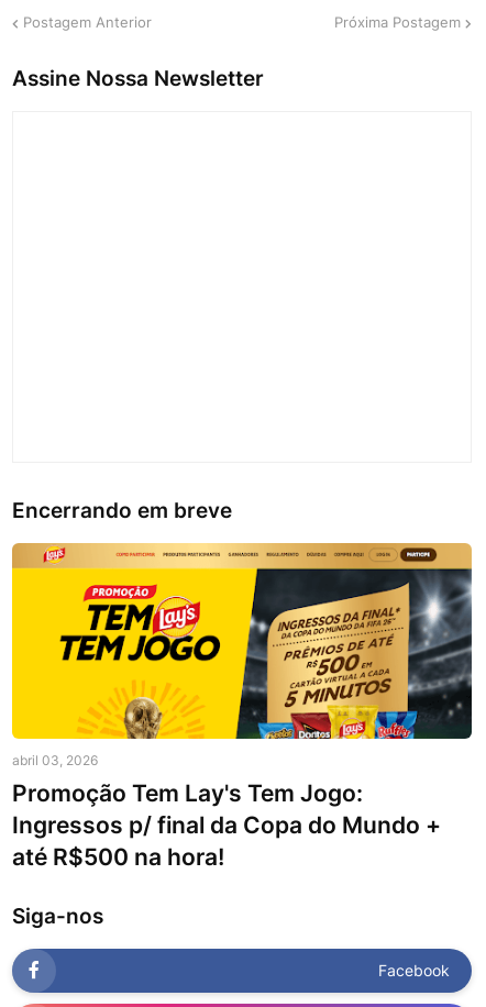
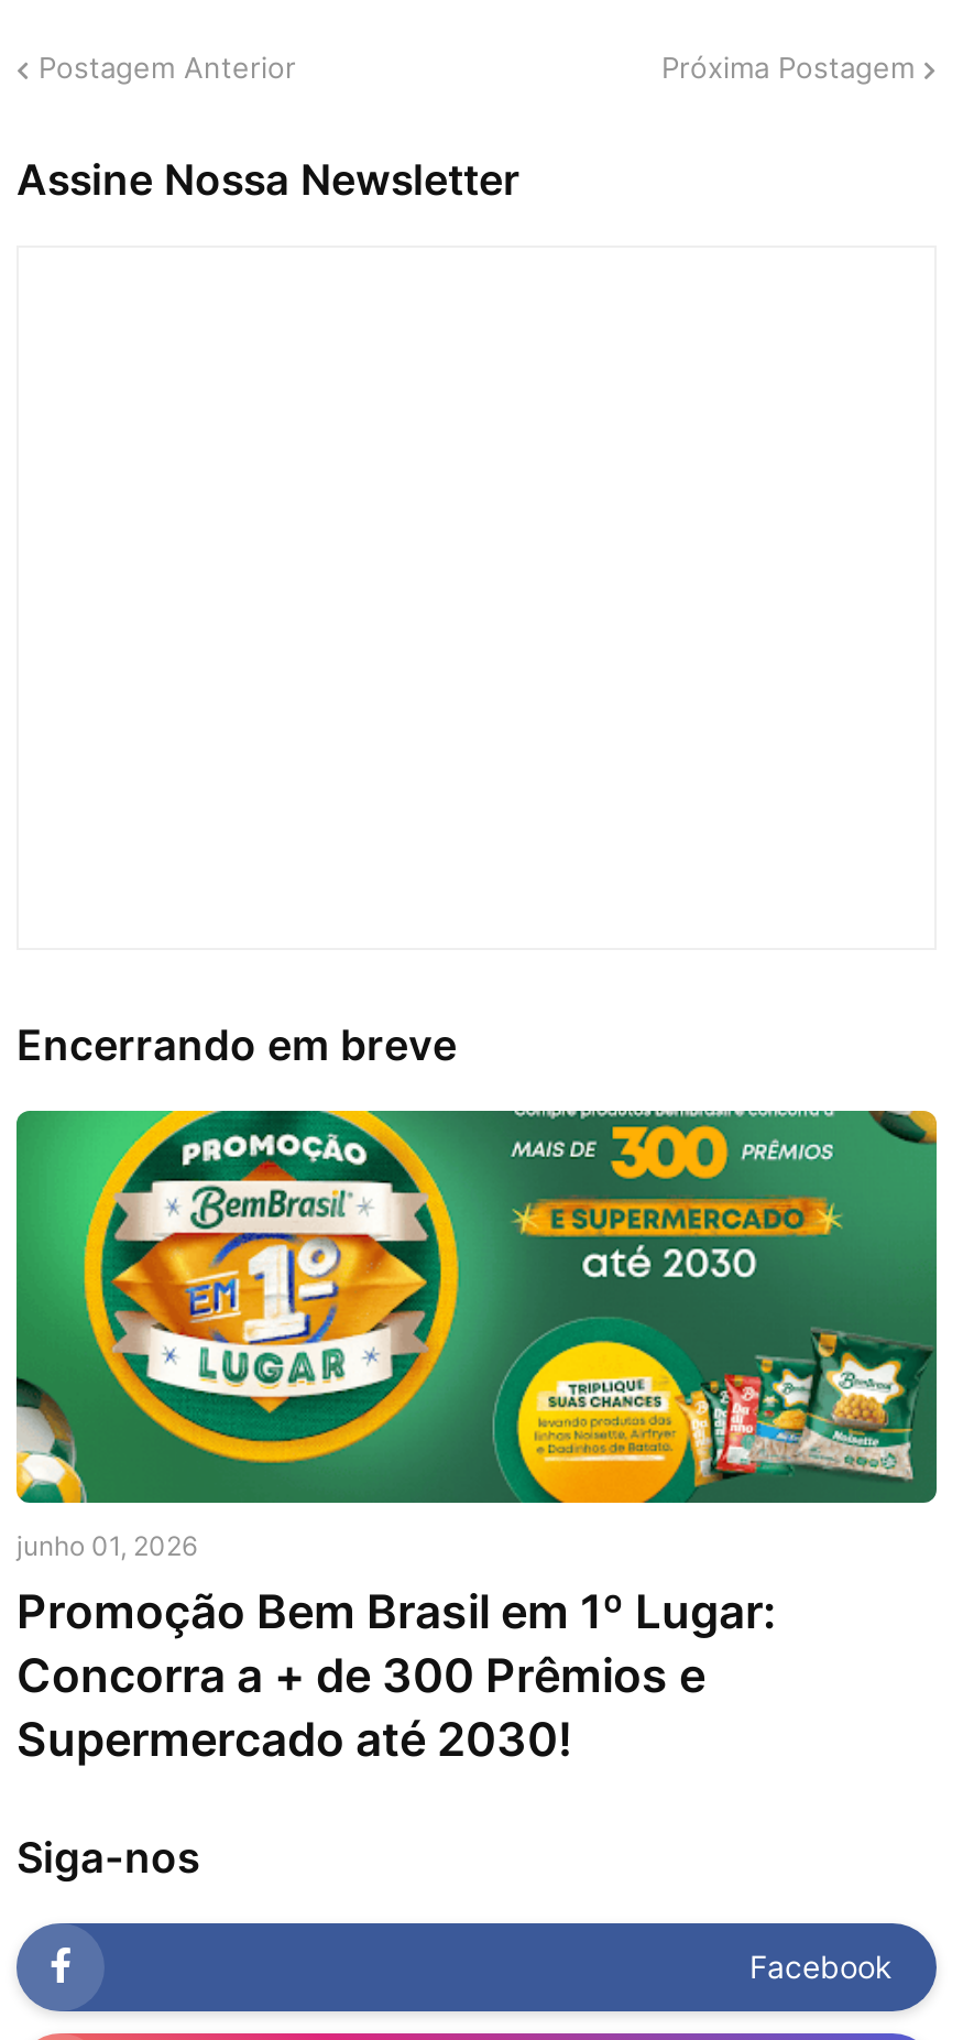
- [image]
- abril 03, 2026
- Promoção Tem Lay's Tem Jogo:
- Ingressos p/ final da Copa do Mundo +
- até R$500 na hora!
+ [image]
+ junho 01, 2026
+ Promoção Bem Brasil em 1º Lugar:
+ Concorra a + de 300 Prêmios e
+ Supermercado até 2030!
